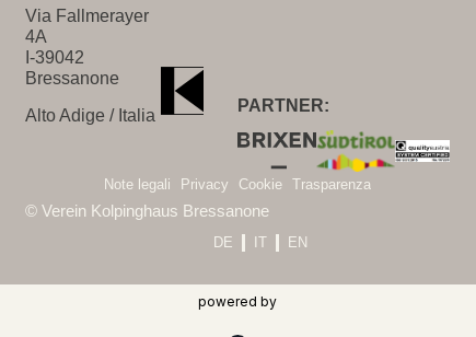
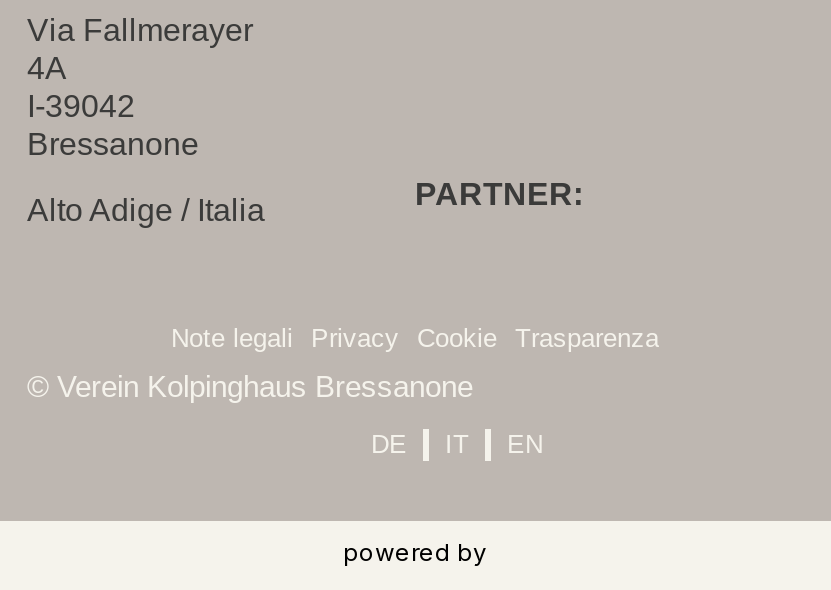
- [image]

- [image]
